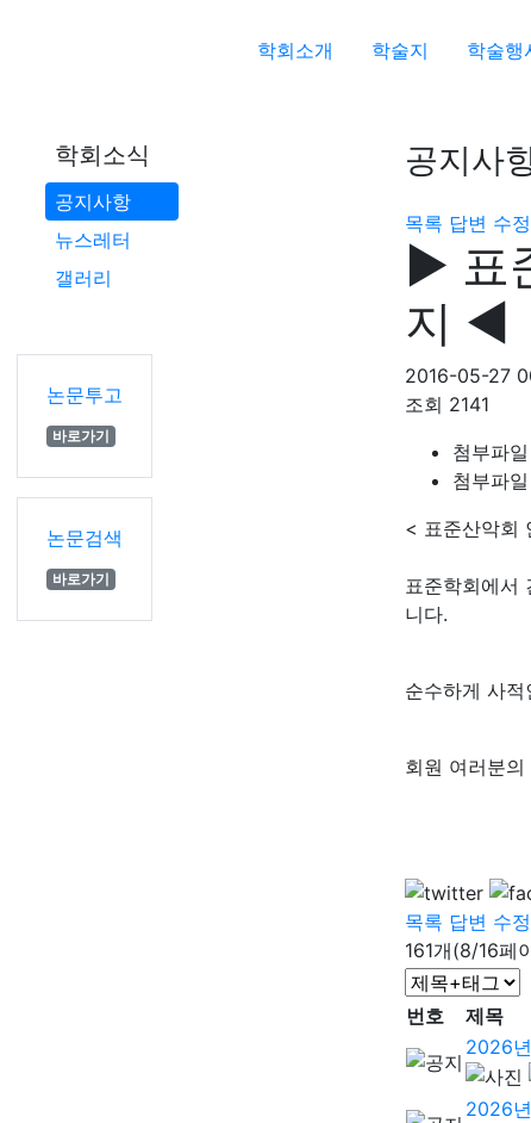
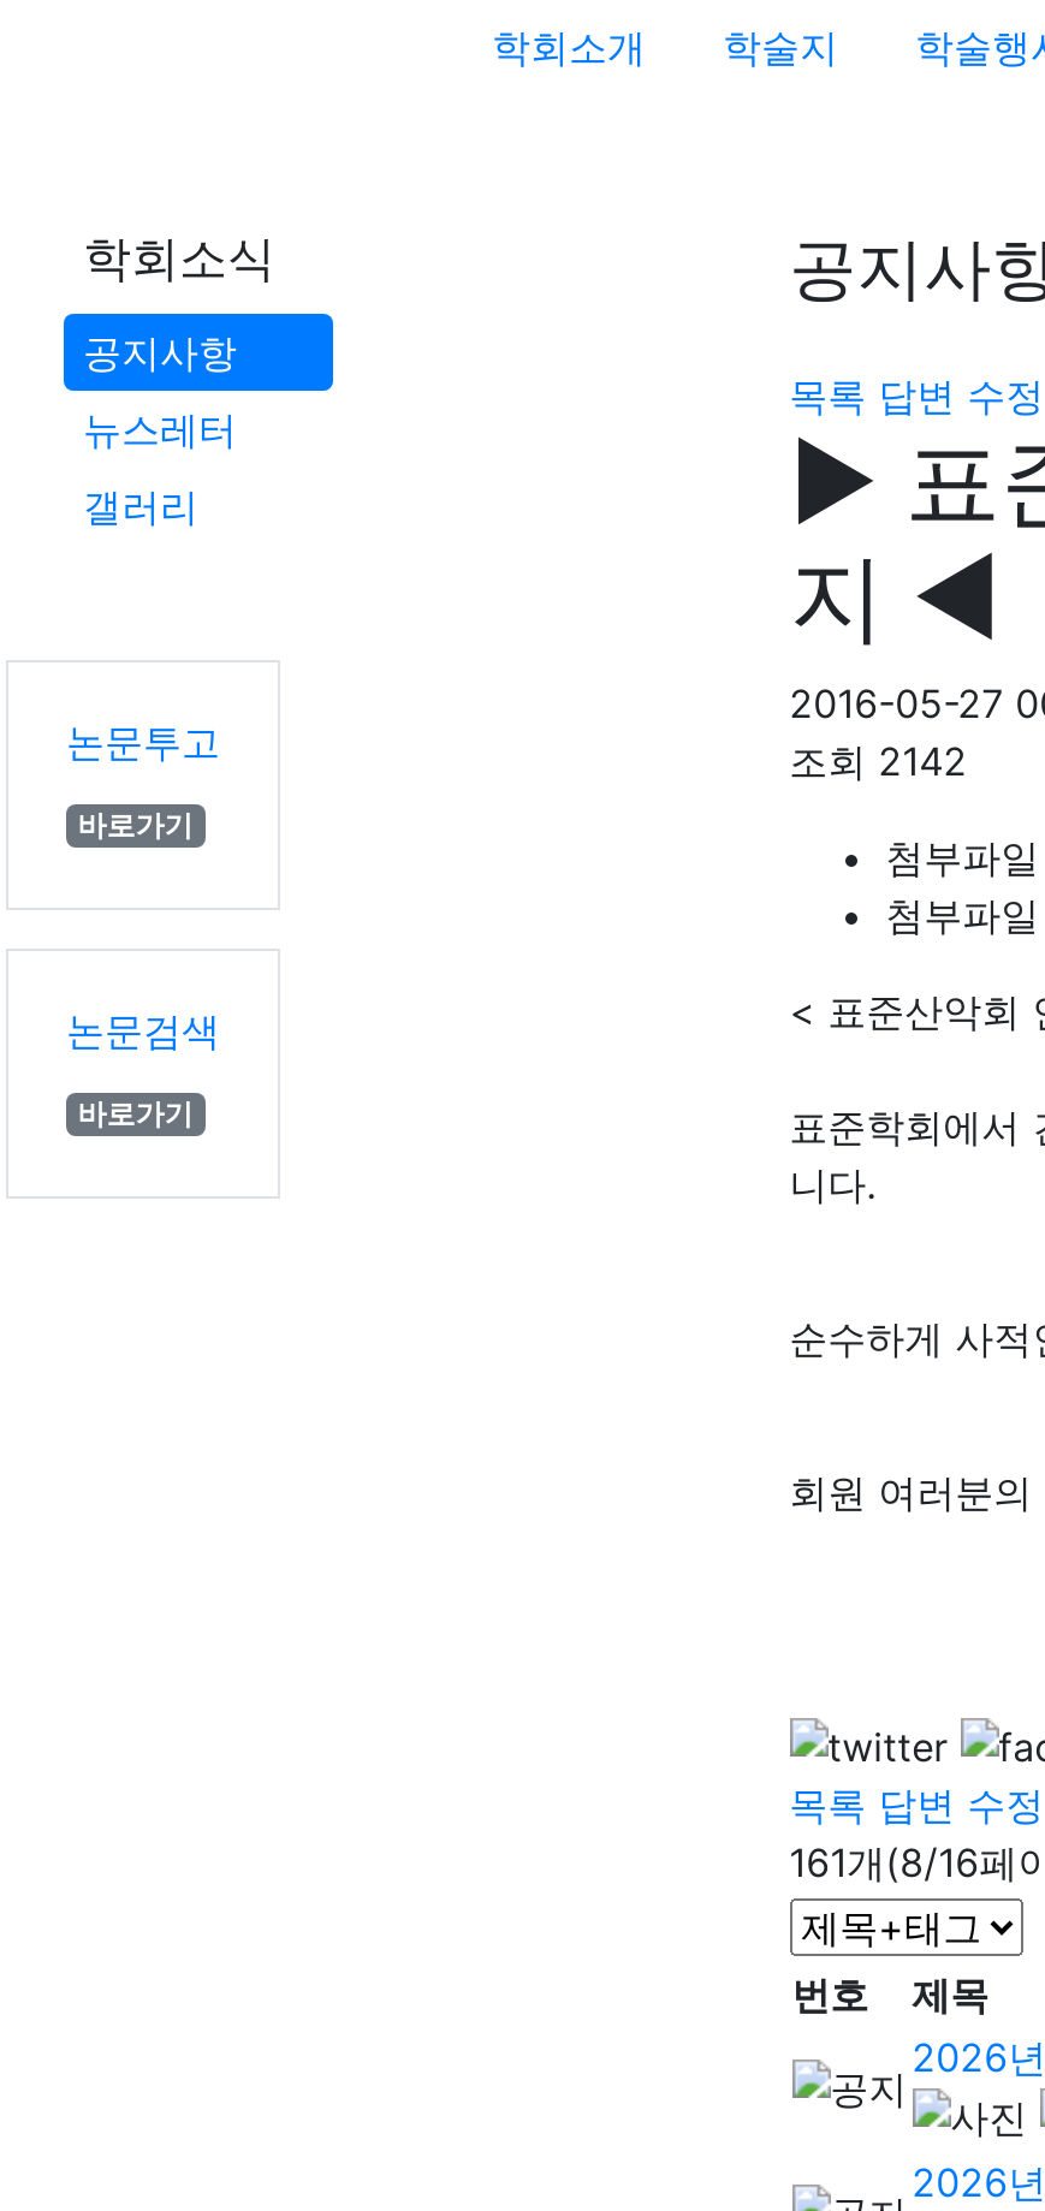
- 조회 2141
+ 조회 2142
